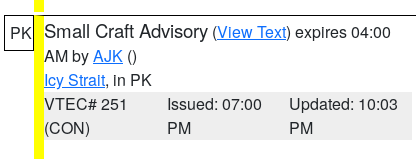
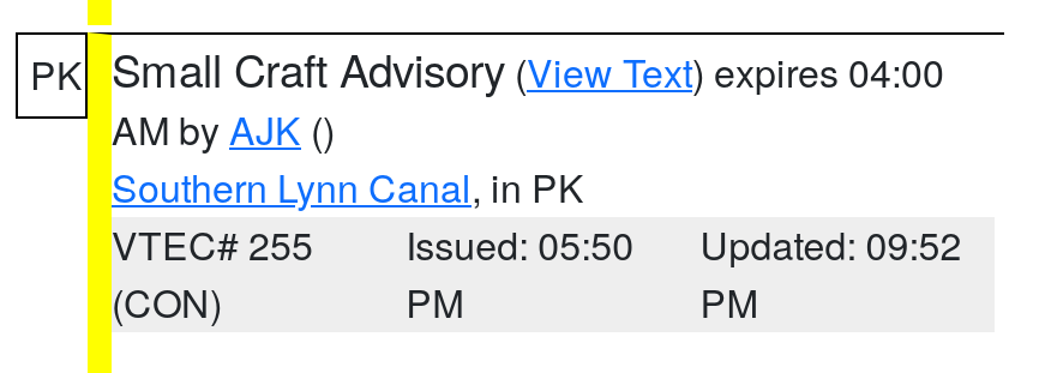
- Icy Strait, in PK
- VTEC# 251
+ Southern Lynn Canal, in PK
+ VTEC# 255

- Issued: 07:00
+ Issued: 05:50

- Updated: 10:03
+ Updated: 09:52
